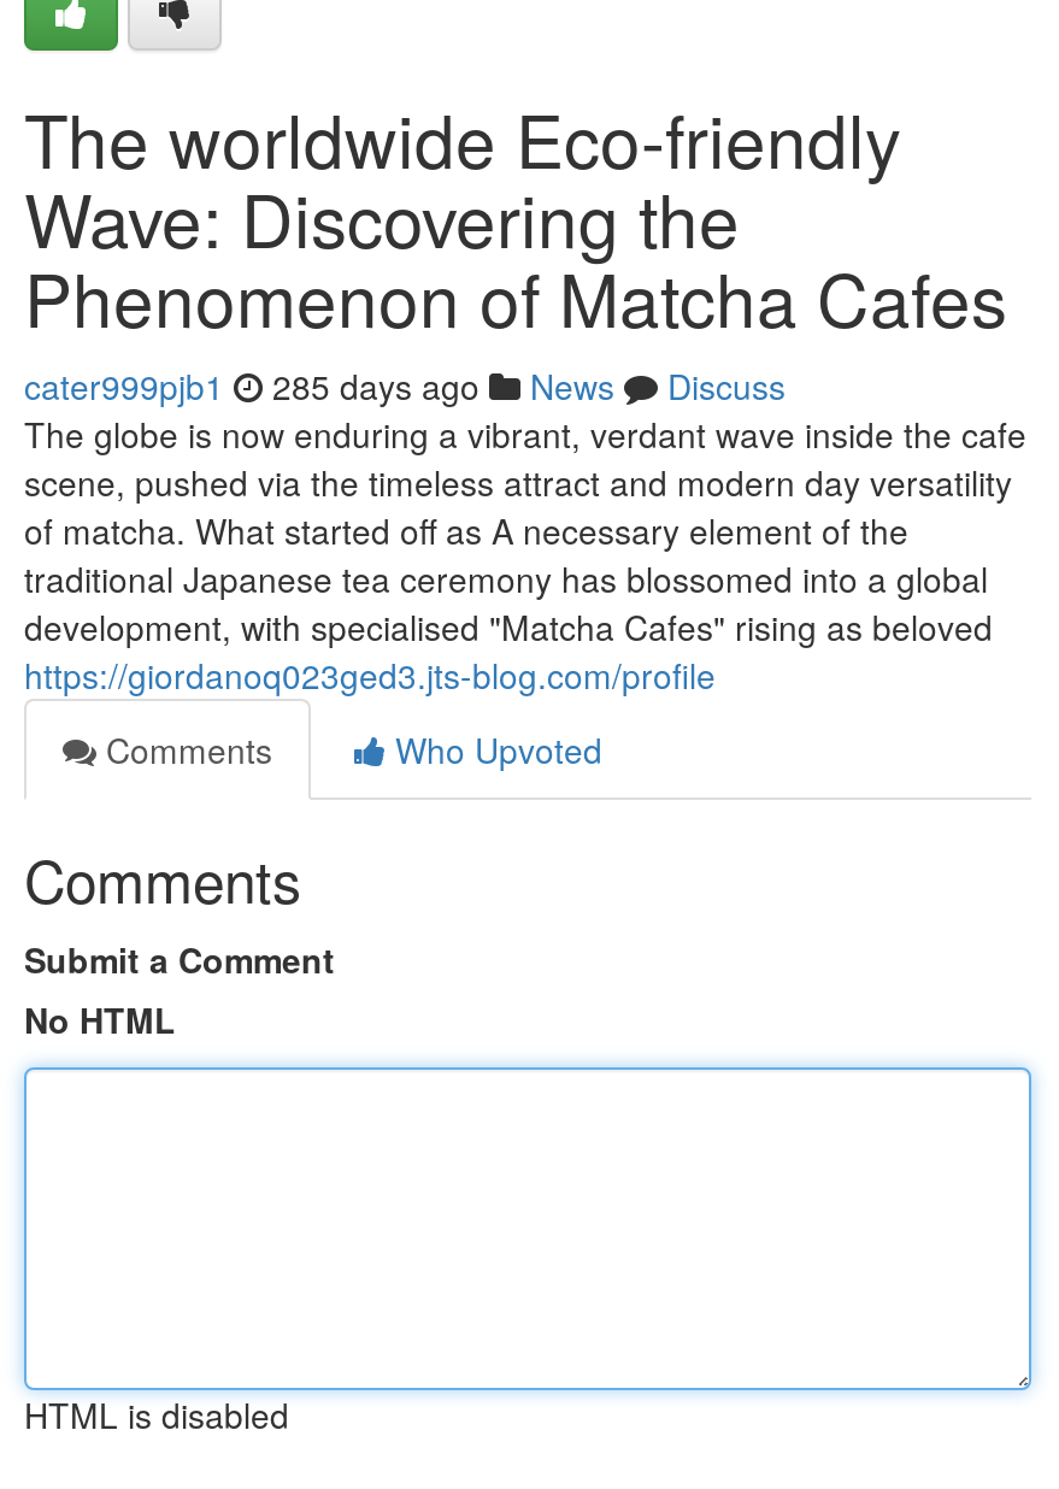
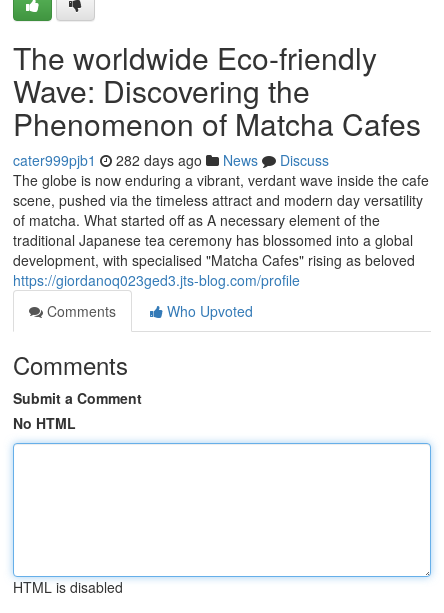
- cater999pjb1 285 days ago News Discuss
+ cater999pjb1 282 days ago News Discuss
